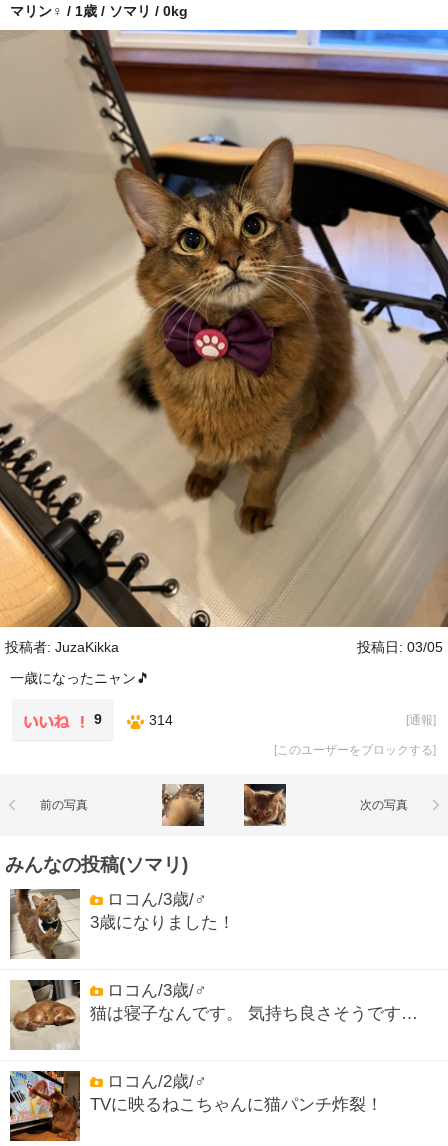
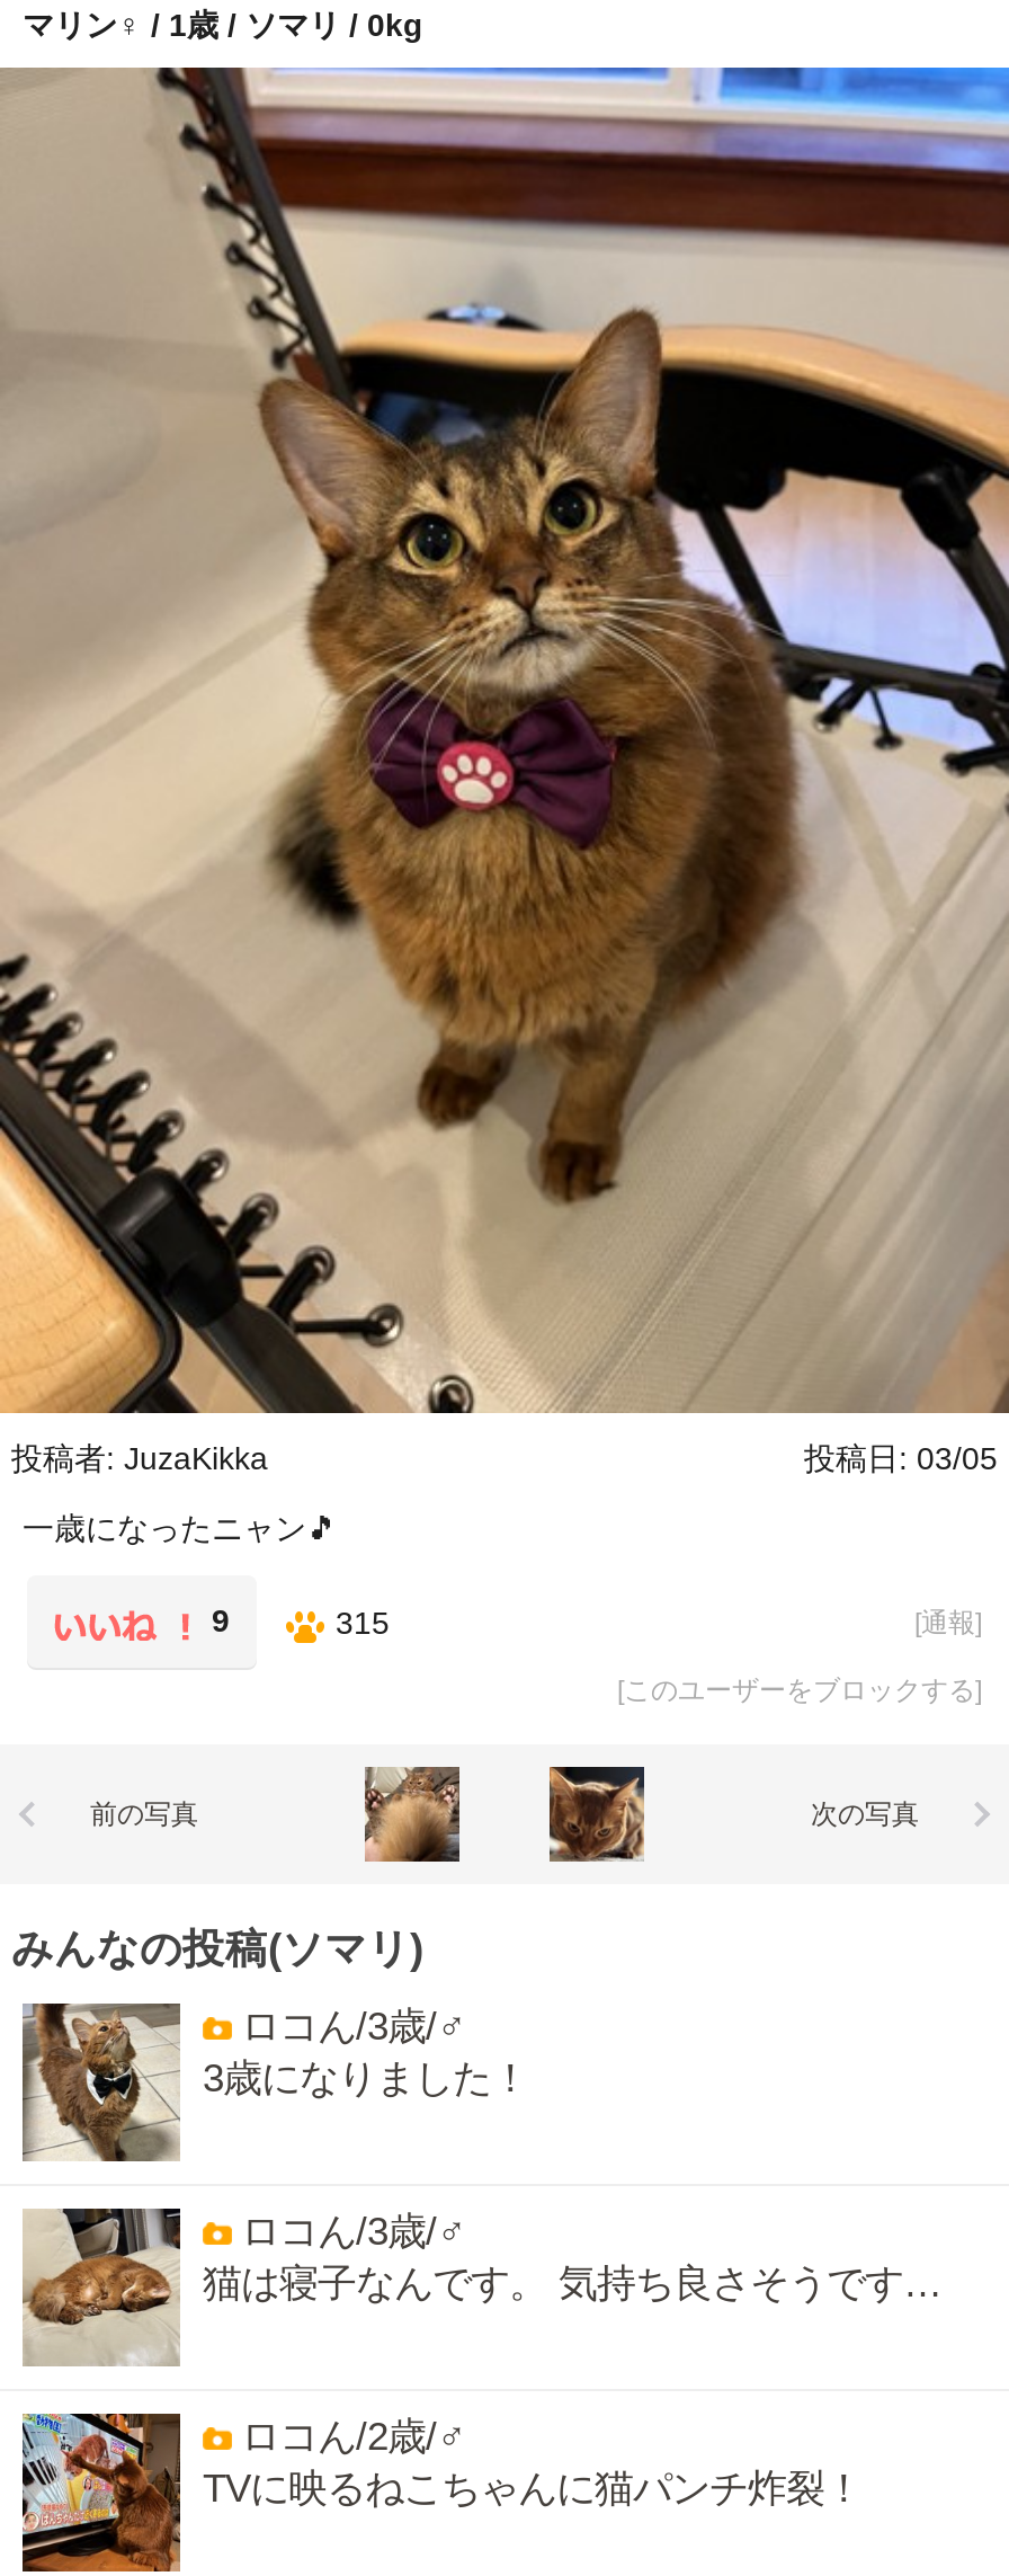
- 314
+ 315
